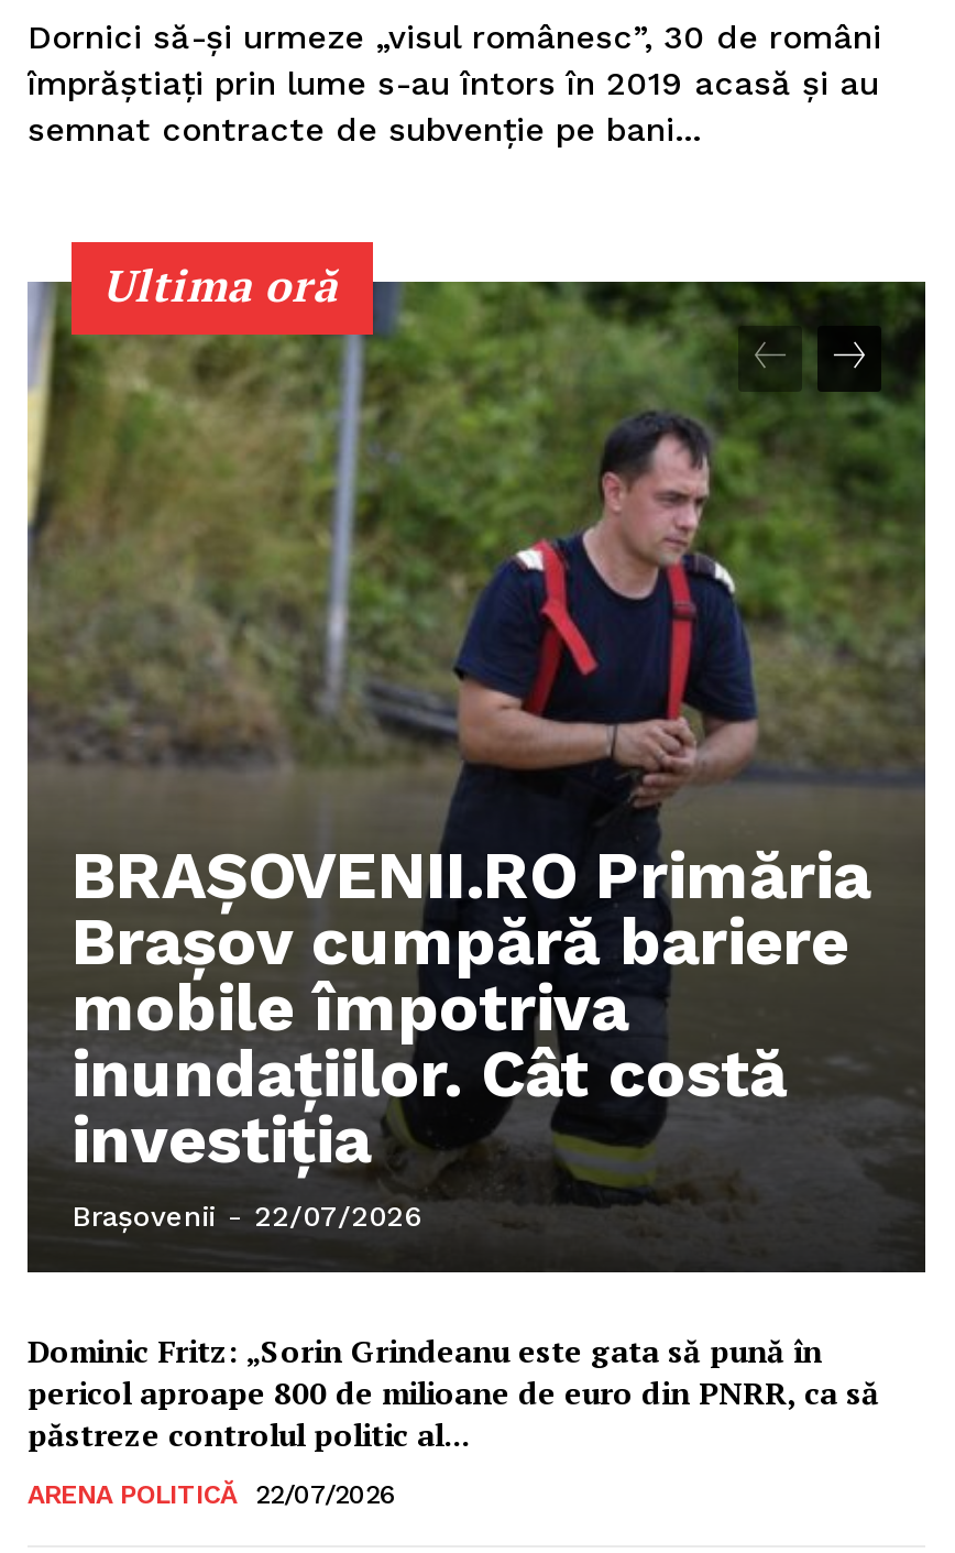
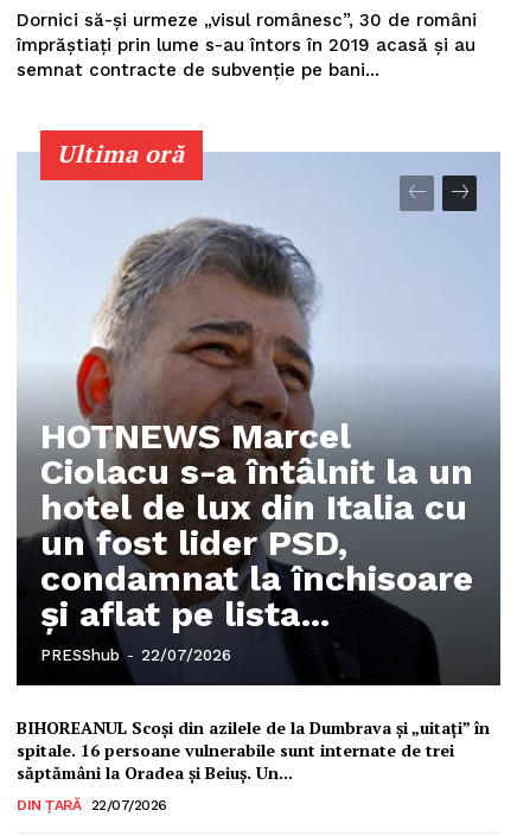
- [image]
- BRAȘOVENII.RO Primăria
- Brașov cumpără bariere
- mobile împotriva
- inundațiilor. Cât costă
- investiția
- Brașovenii - 22/07/2026
+ [image]
+ HOTNEWS Marcel
+ Ciolacu s-a întâlnit la un
+ hotel de lux din Italia cu
+ un fost lider PSD,
+ condamnat la închisoare
+ și aflat pe lista...
+ PRESShub - 22/07/2026

- Dominic Fritz: „Sorin Grindeanu este gata să pună în
- pericol aproape 800 de milioane de euro din PNRR, ca să
- păstreze controlul politic al...
+ BIHOREANUL Scoși din azilele de la Dumbrava și „uitați” în
+ spitale. 16 persoane vulnerabile sunt internate de trei
+ săptămâni la Oradea și Beiuș. Un...

- ARENA POLITICĂ
+ DIN ȚARĂ
